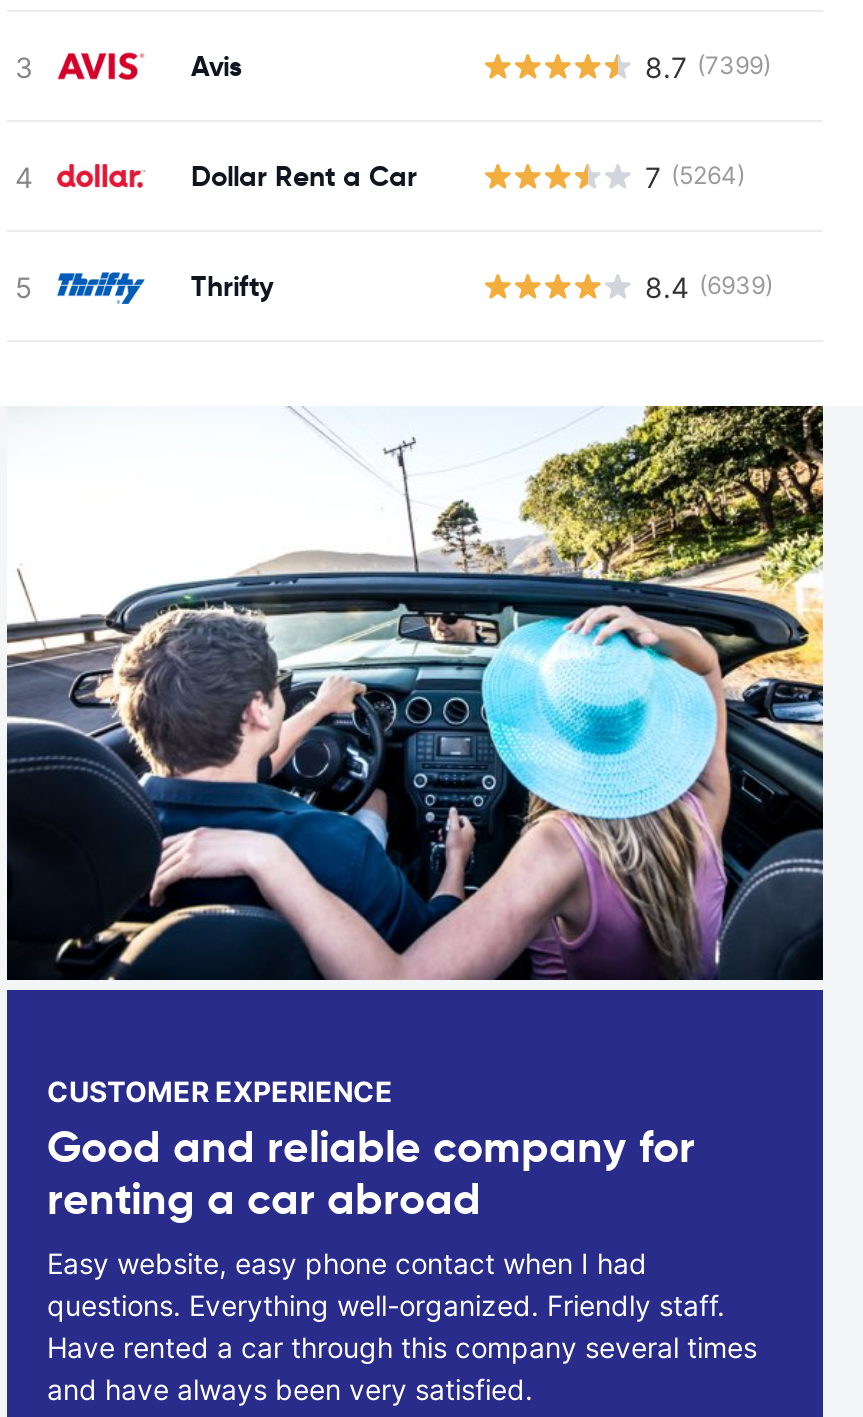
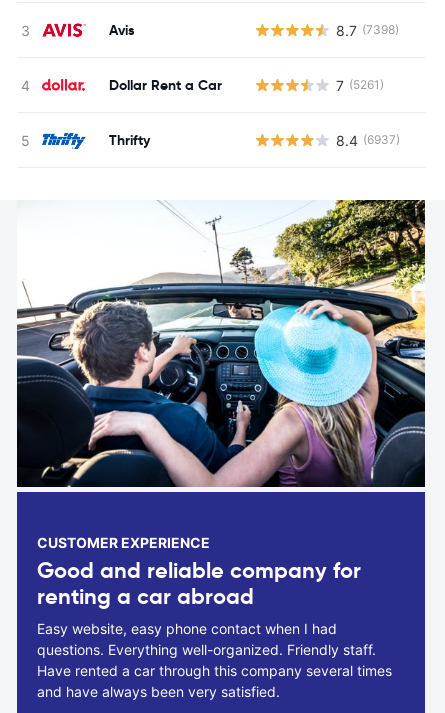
- 8.7 (7399)
+ 8.7 (7398)

- 7 (5264)
+ 7 (5261)

- 8.4 (6939)
+ 8.4 (6937)
